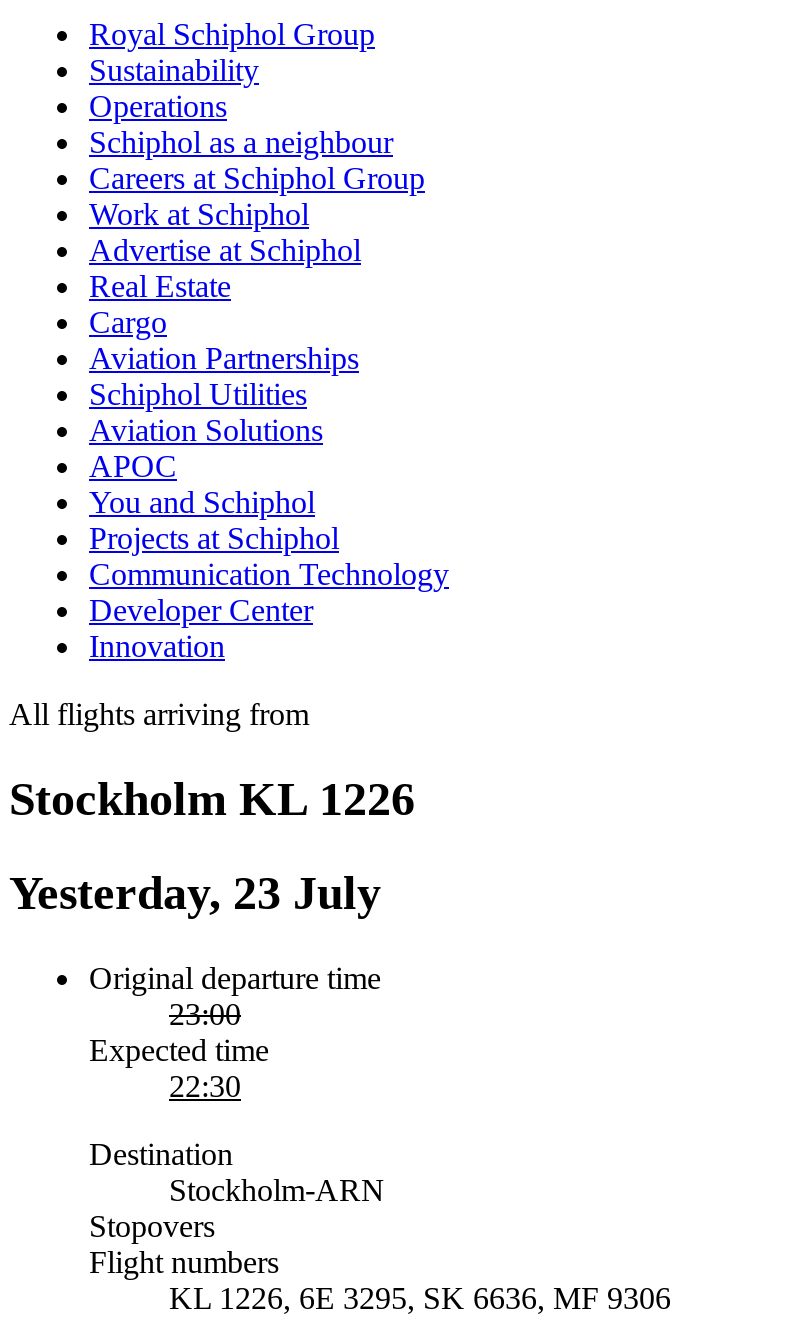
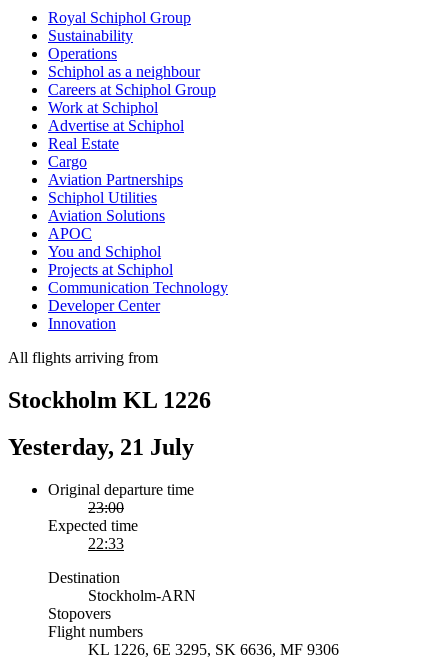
- Yesterday, 23 July
+ Yesterday, 21 July

- 22:30
+ 22:33
